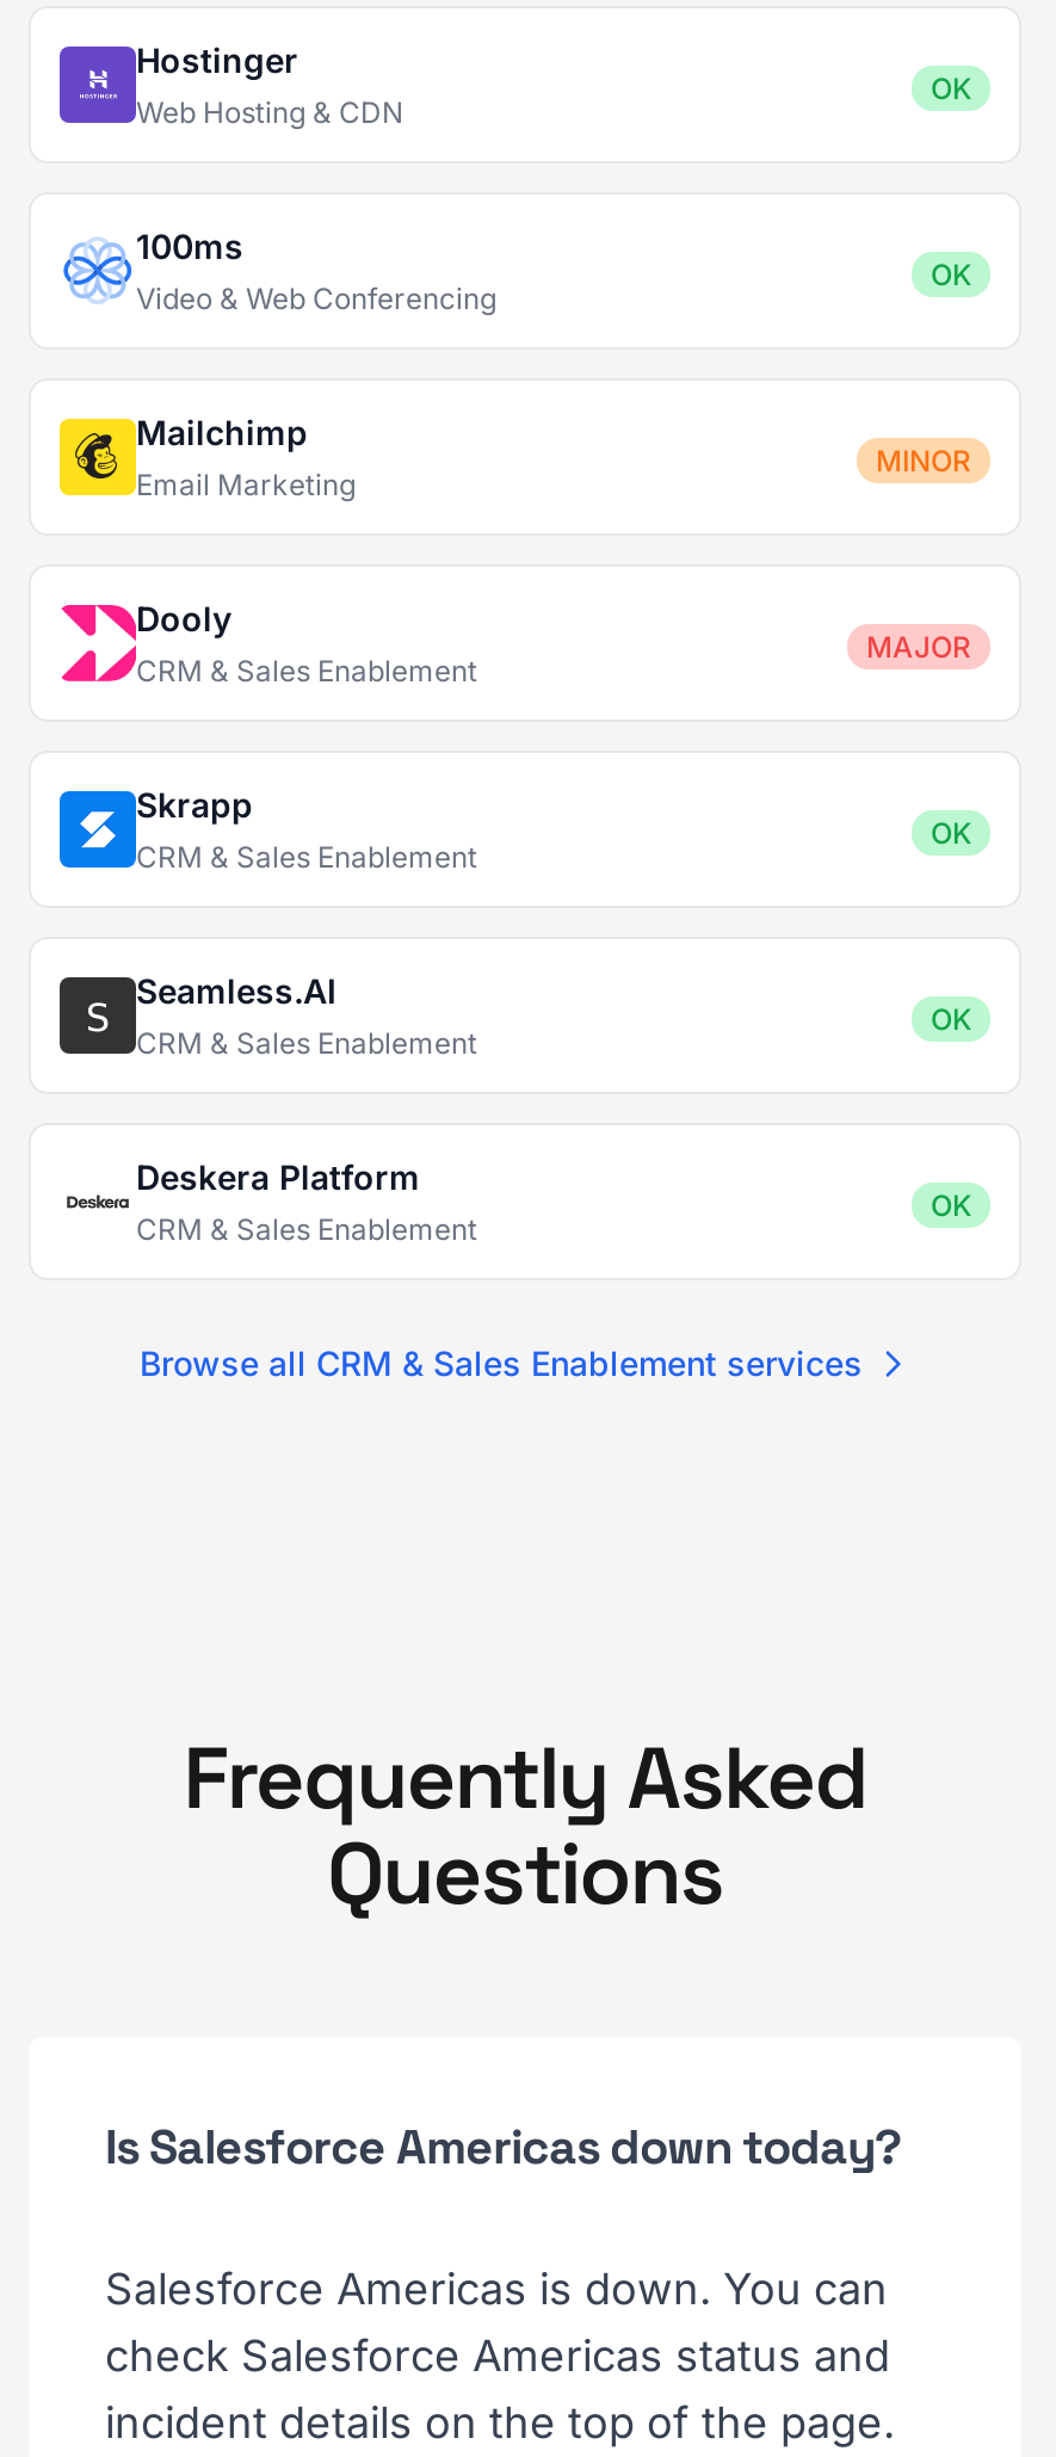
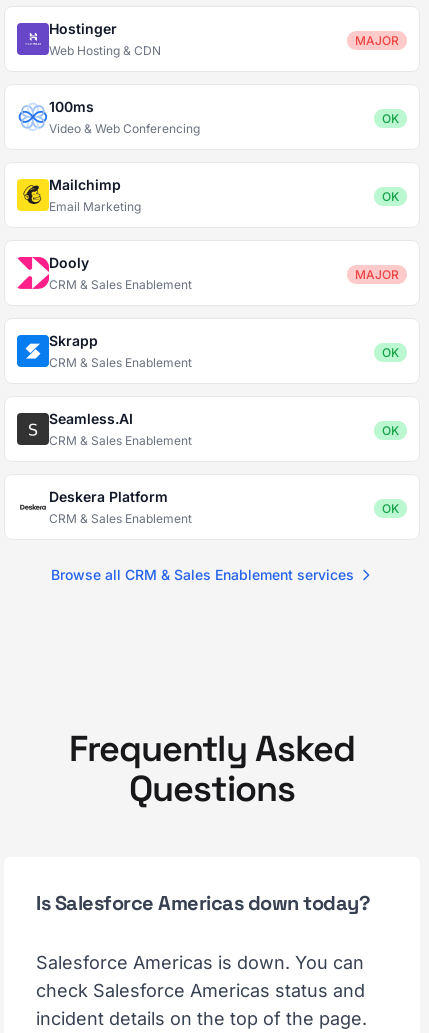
- OK
+ MAJOR

- MINOR
+ OK
